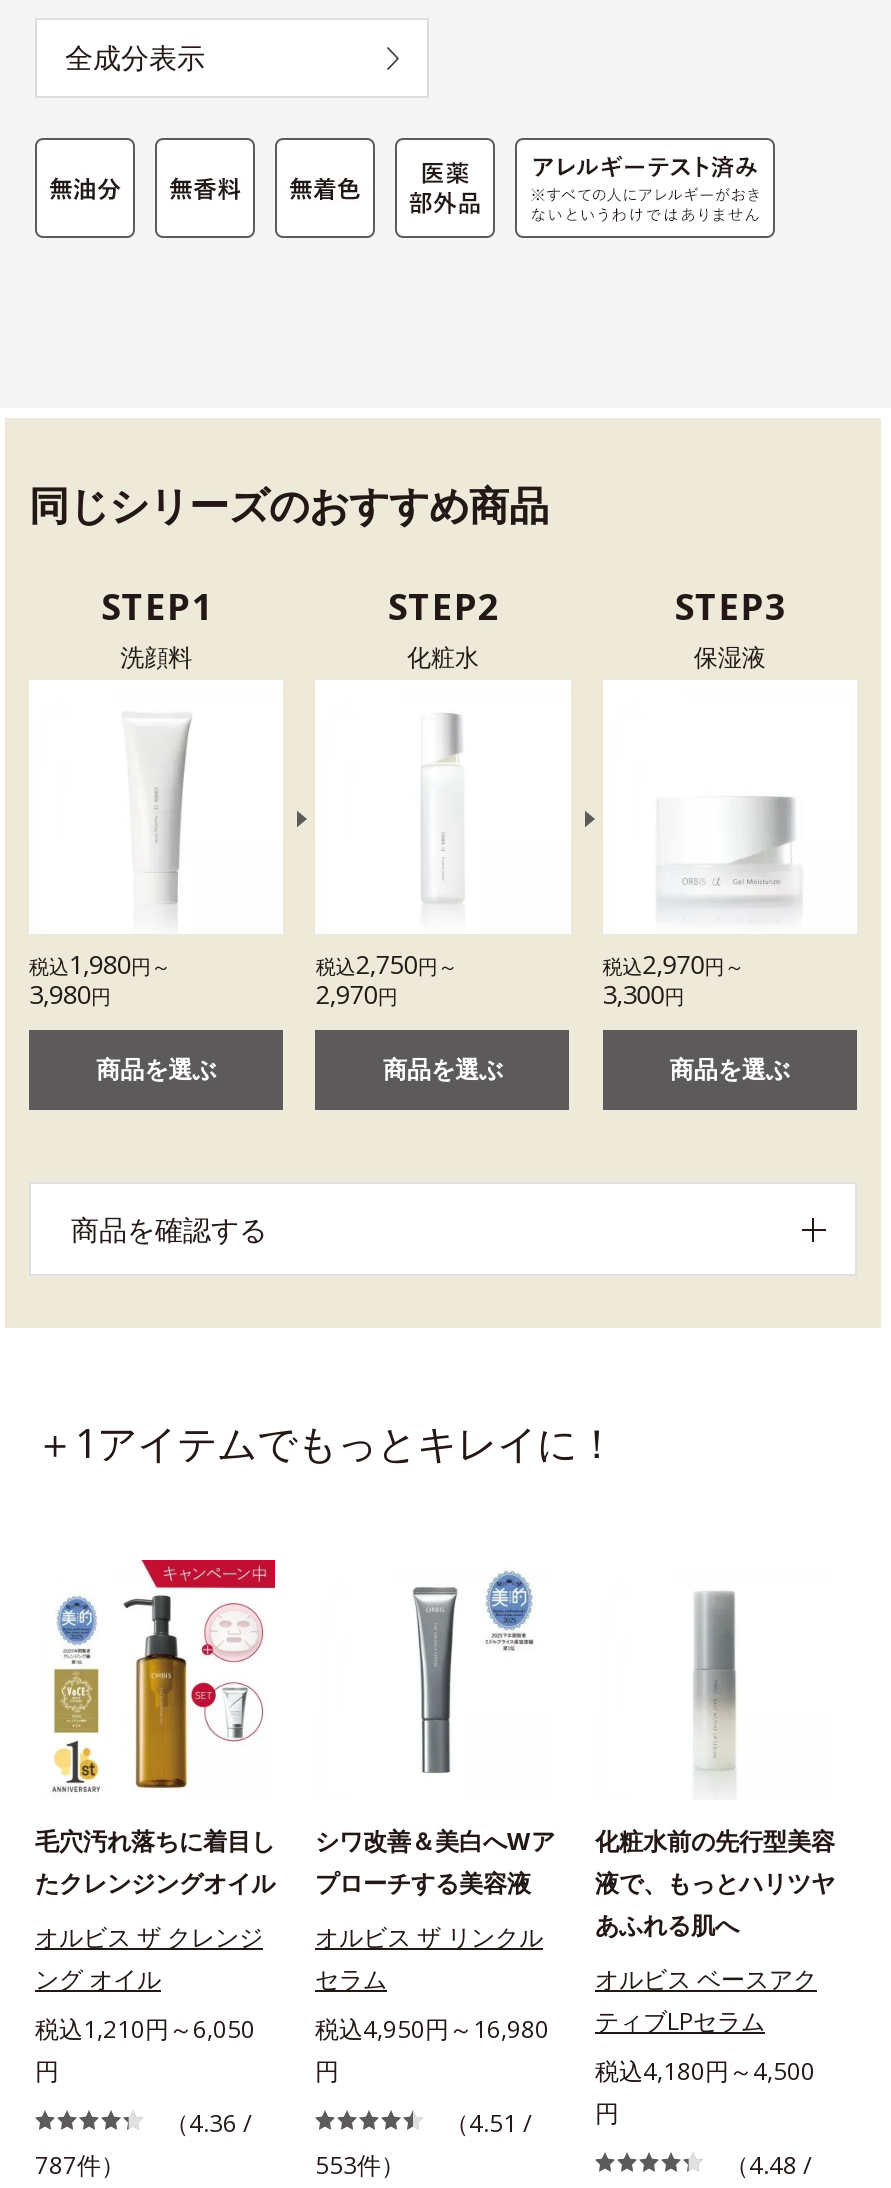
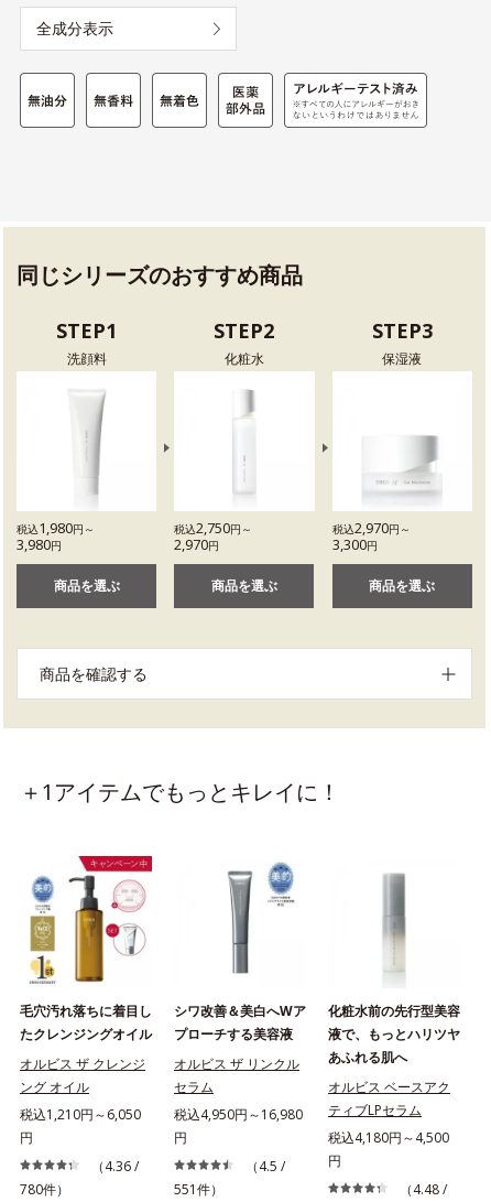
- （4.51 /
+ （4.5 /

- 787件）
+ 780件）

- 553件）
+ 551件）
